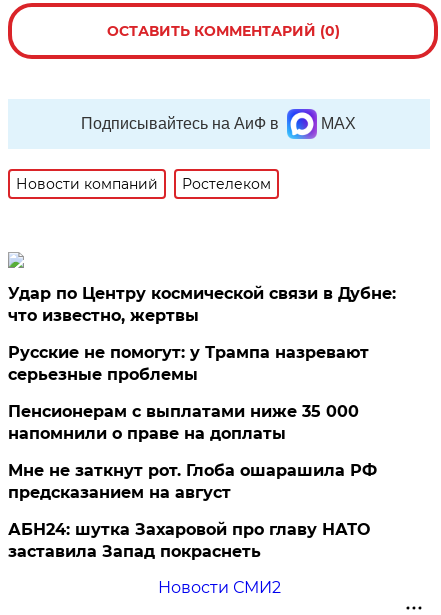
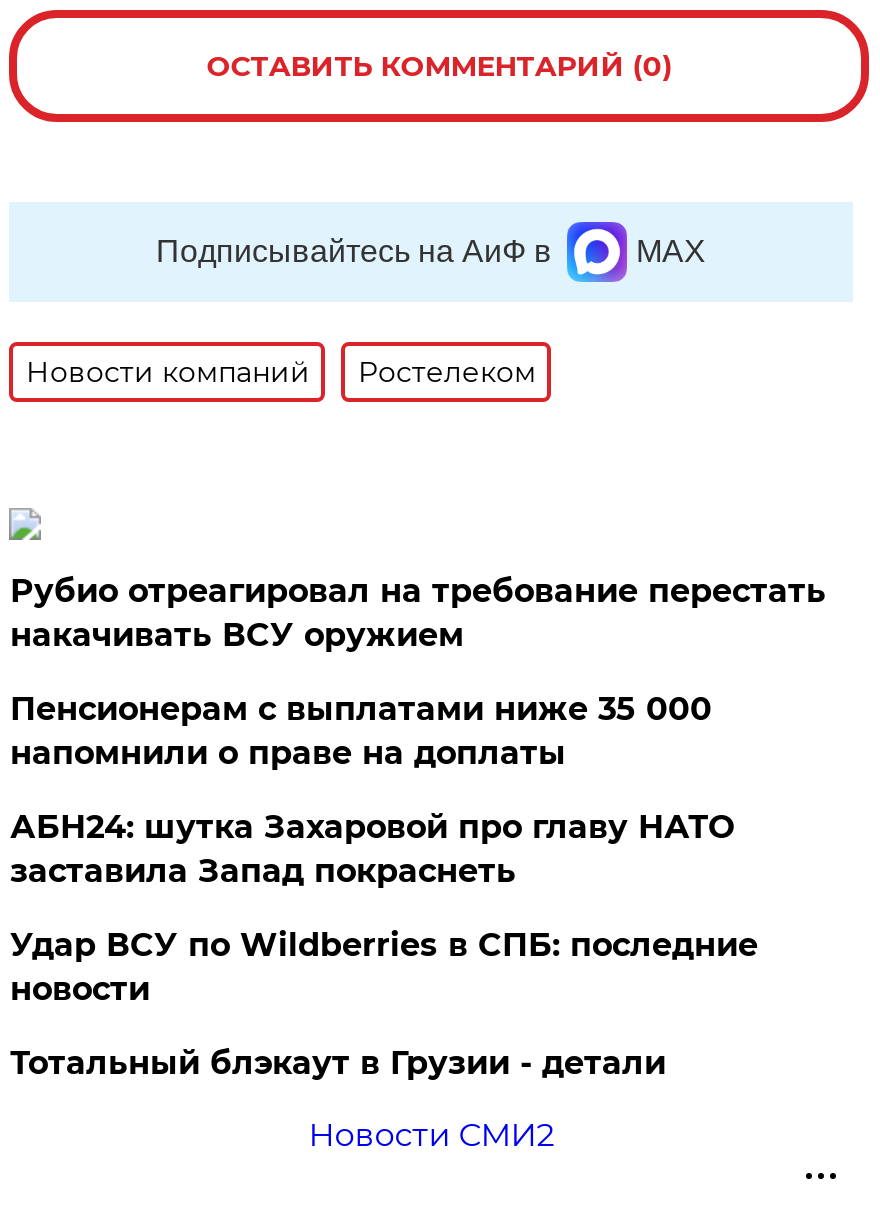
- Удар по Центру космической связи в Дубне:
- что известно, жертвы
- Русские не помогут: у Трампа назревают
- серьезные проблемы
+ Рубио отреагировал на требование перестать
+ накачивать ВСУ оружием

moved up: Пенсионерам с выплатами ниже 35 000 | напомнили о праве на доплаты

- Мне не заткнут рот. Глоба ошарашила РФ
- предсказанием на август

moved up: АБН24: шутка Захаровой про главу НАТО | заставила Запад покраснеть

+ Удар ВСУ по Wildberries в СПБ: последние
+ новости
+ Тотальный блэкаут в Грузии - детали
